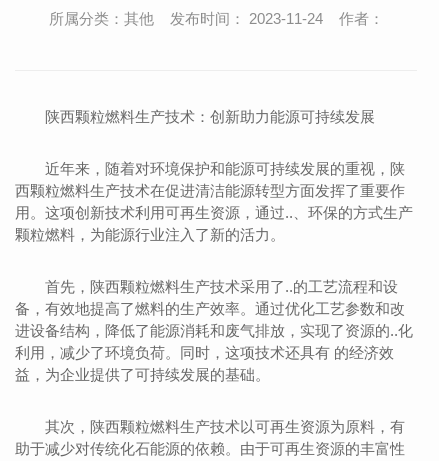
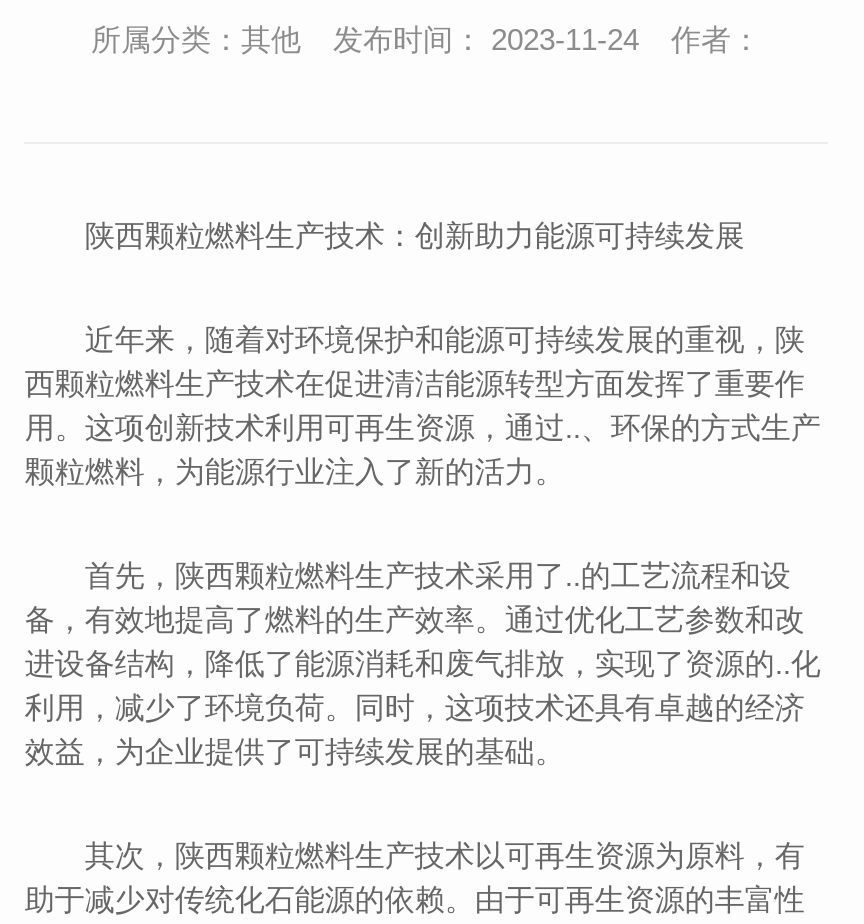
- 利用，减少了环境负荷。同时，这项技术还具有 的经济效
- 益，为企业提供了可持续发展的基础。
+ 利用，减少了环境负荷。同时，这项技术还具有卓越的经济
+ 效益，为企业提供了可持续发展的基础。
